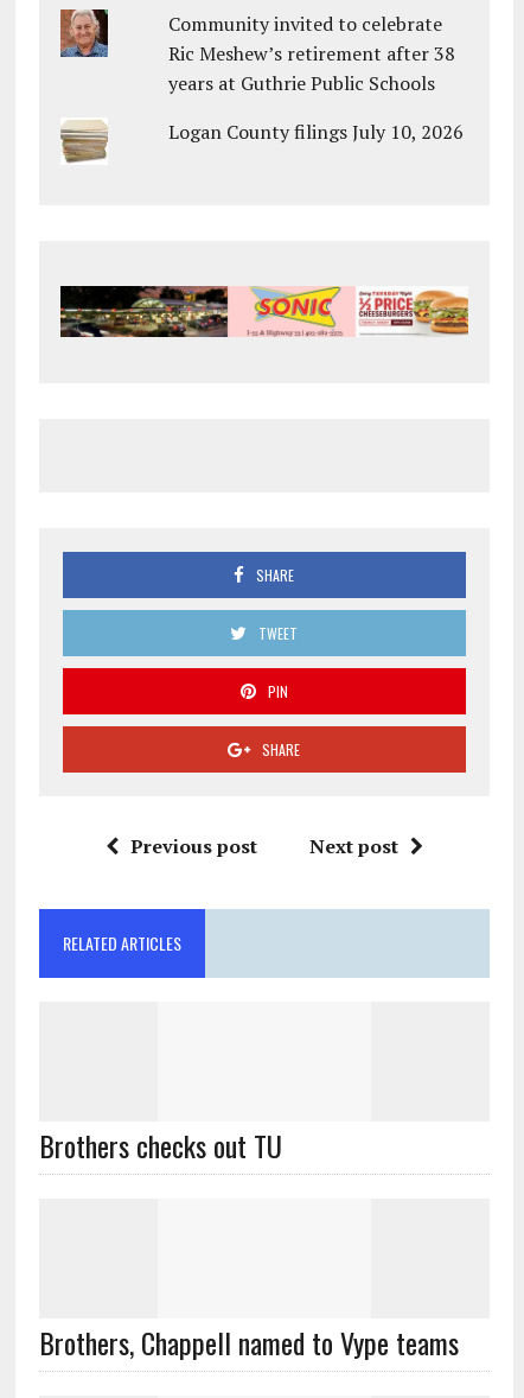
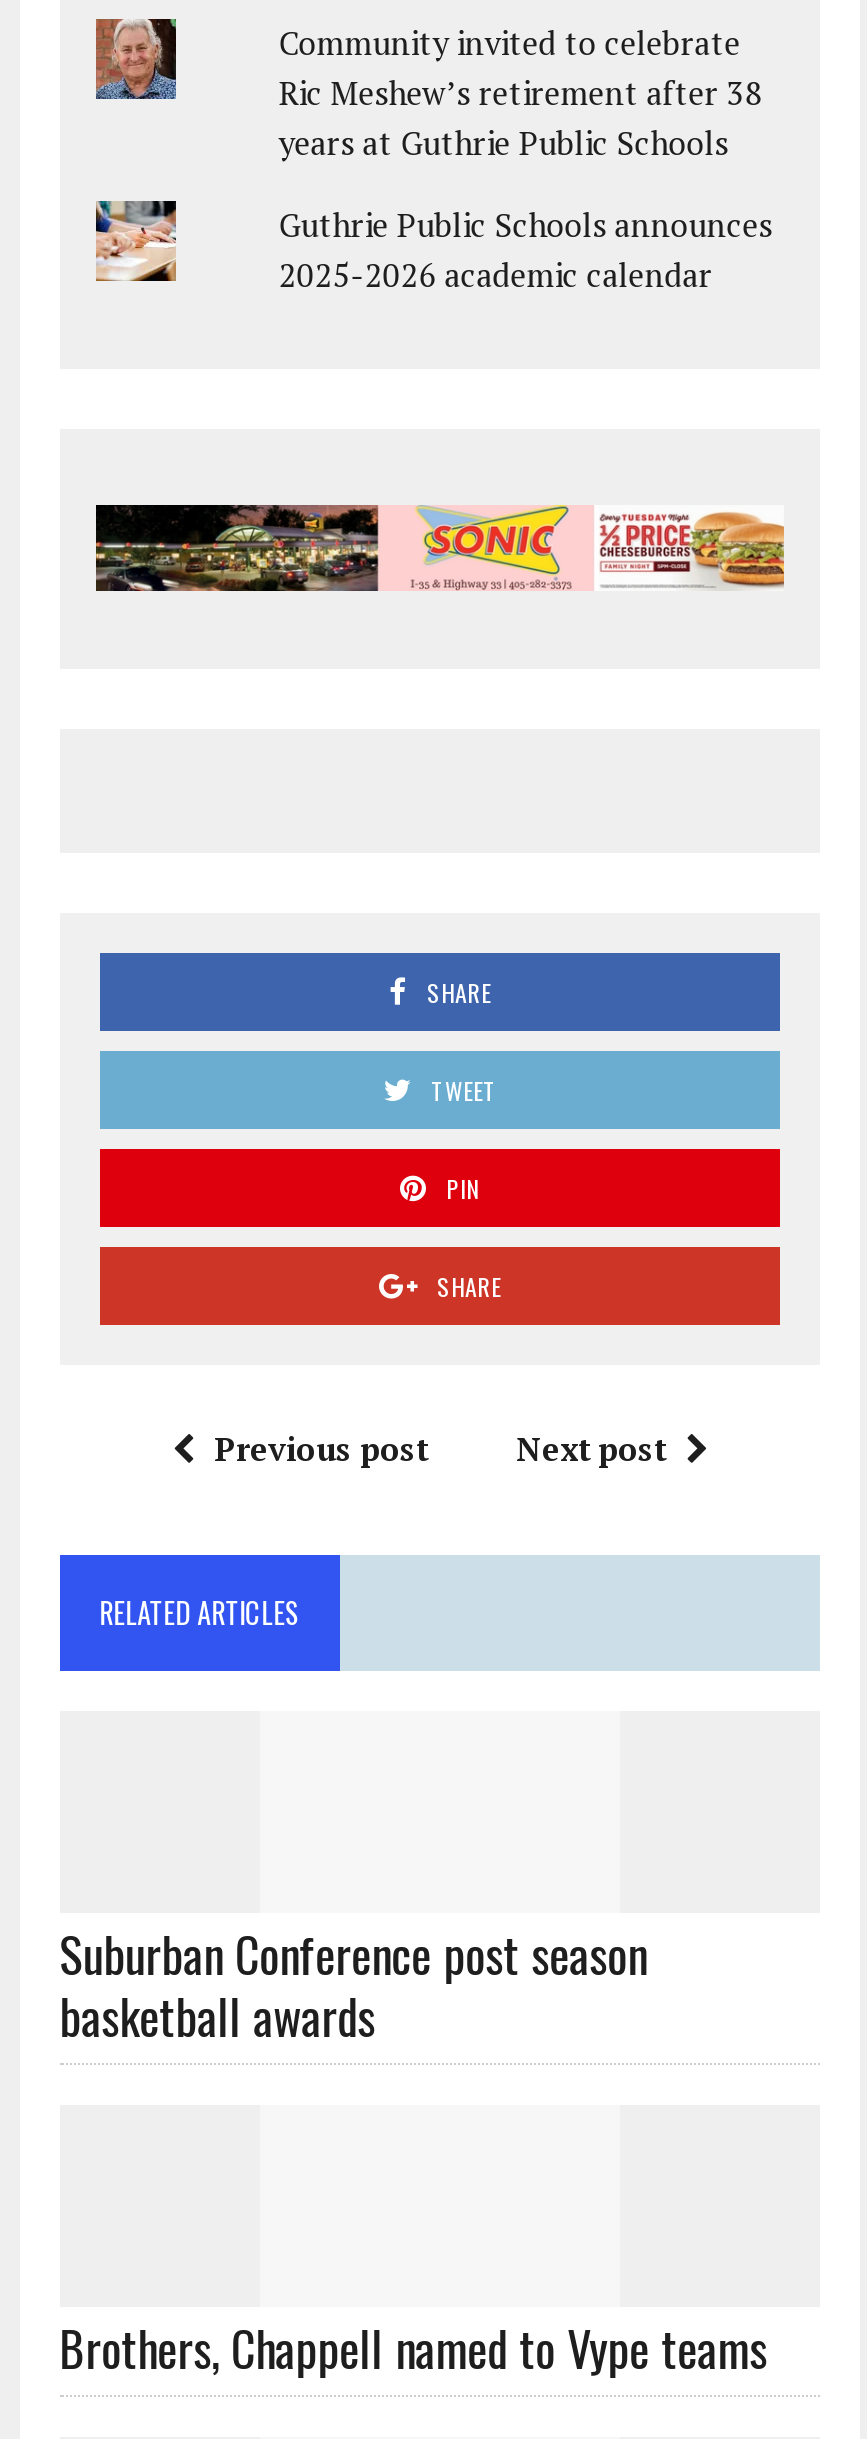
- [image]
+ [image]

- Logan County filings July 10, 2026
+ Guthrie Public Schools announces
+ 2025-2026 academic calendar

- Brothers checks out TU
+ Suburban Conference post season
+ basketball awards
